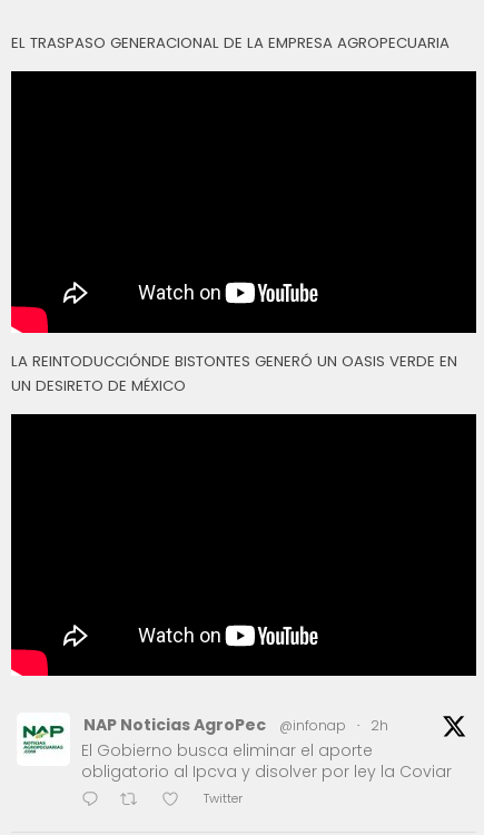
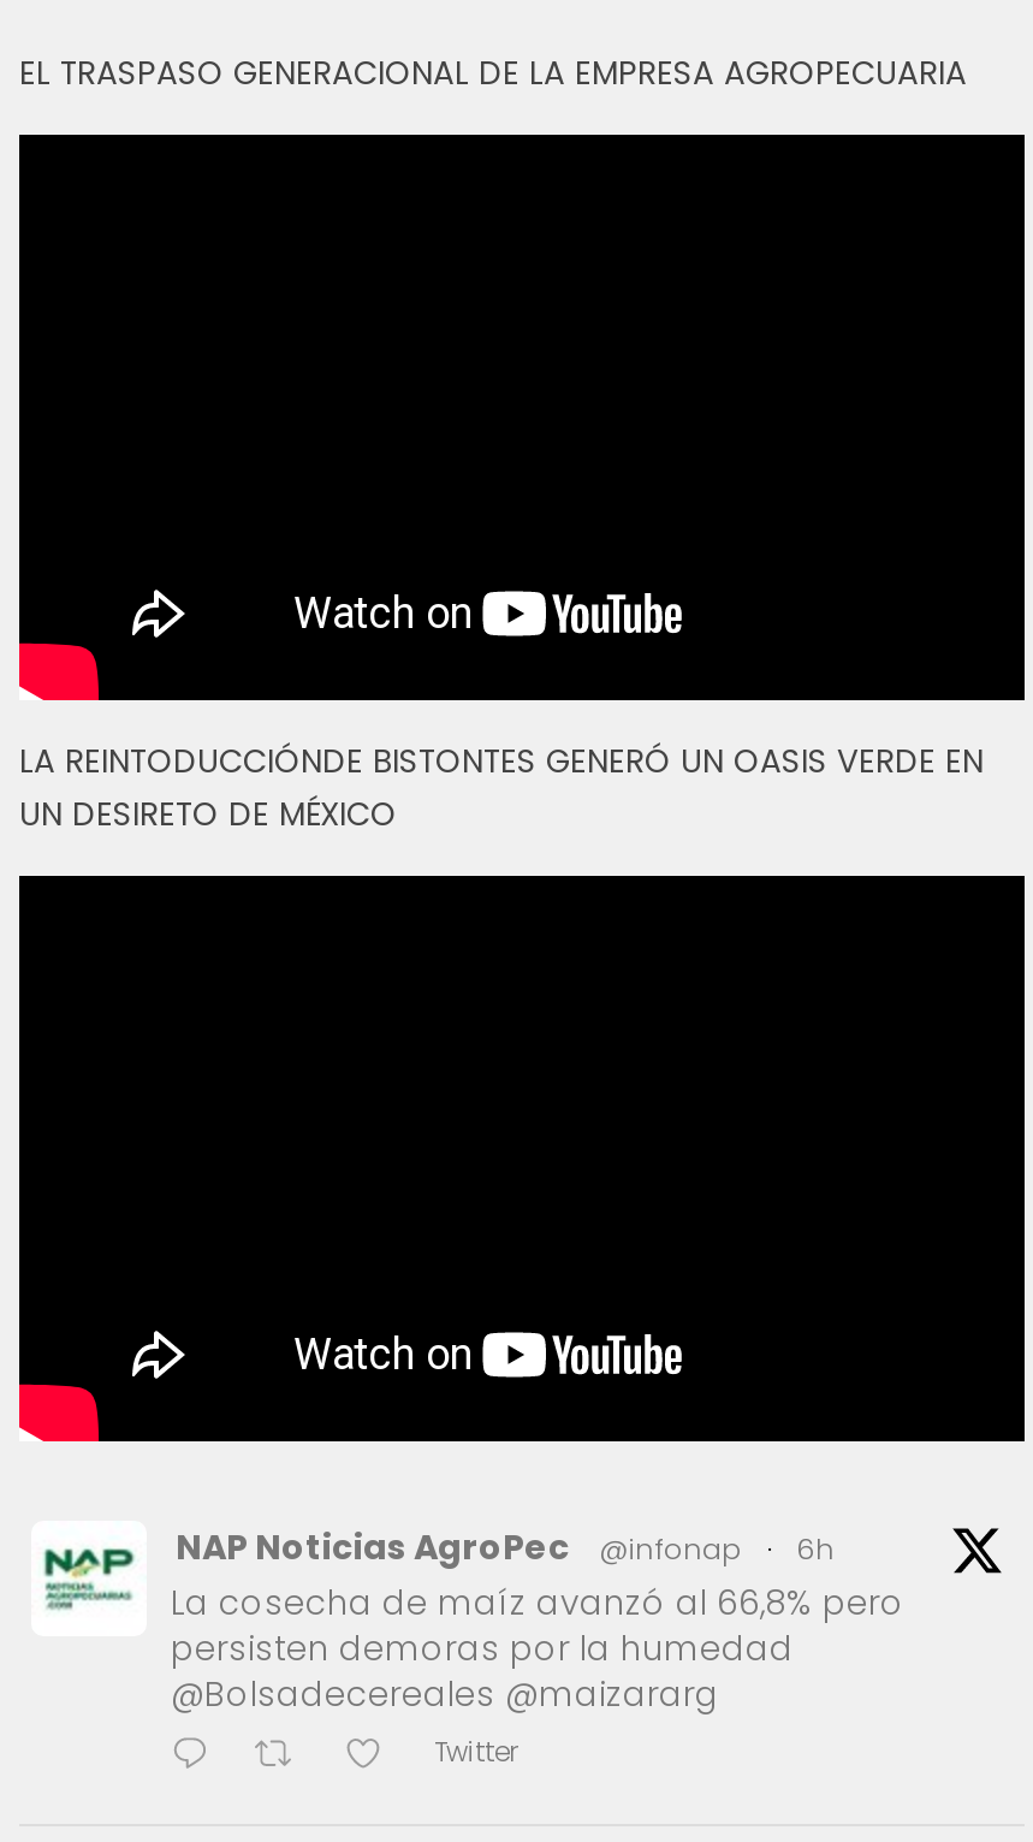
- 2h
- El Gobierno busca eliminar el aporte
- obligatorio al Ipcva y disolver por ley la Coviar
+ 6h
+ La cosecha de maíz avanzó al 66,8% pero
+ persisten demoras por la humedad
+ @Bolsadecereales @maizararg
